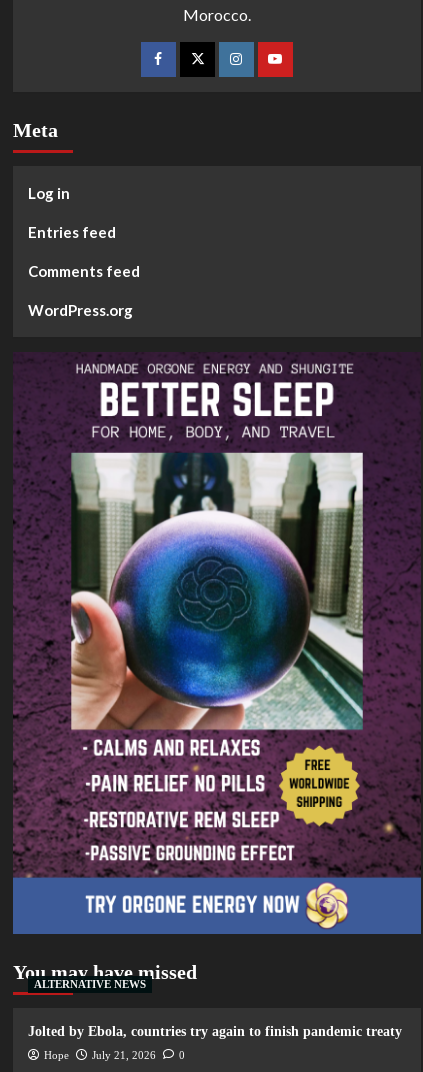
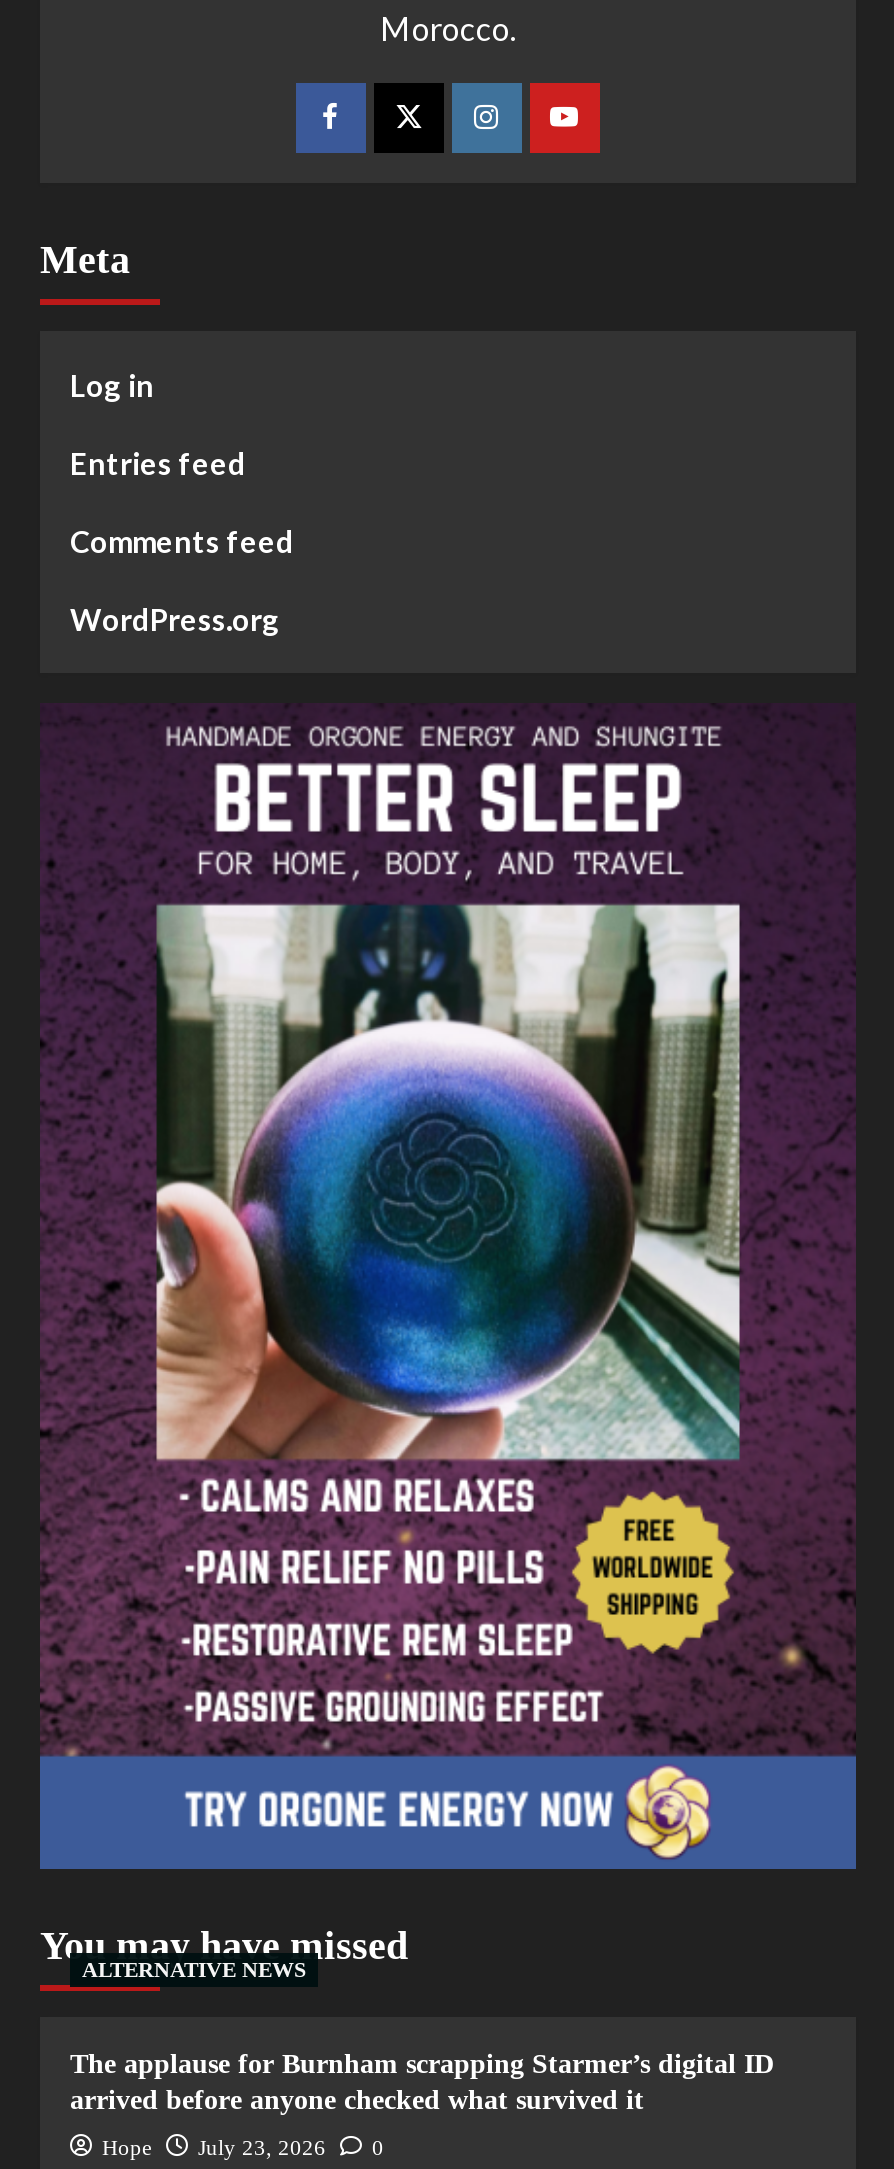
- Jolted by Ebola, countries try again to finish pandemic treaty
+ The applause for Burnham scrapping Starmer’s digital ID
+ arrived before anyone checked what survived it

- Hope July 21, 2026 0
+ Hope July 23, 2026 0
